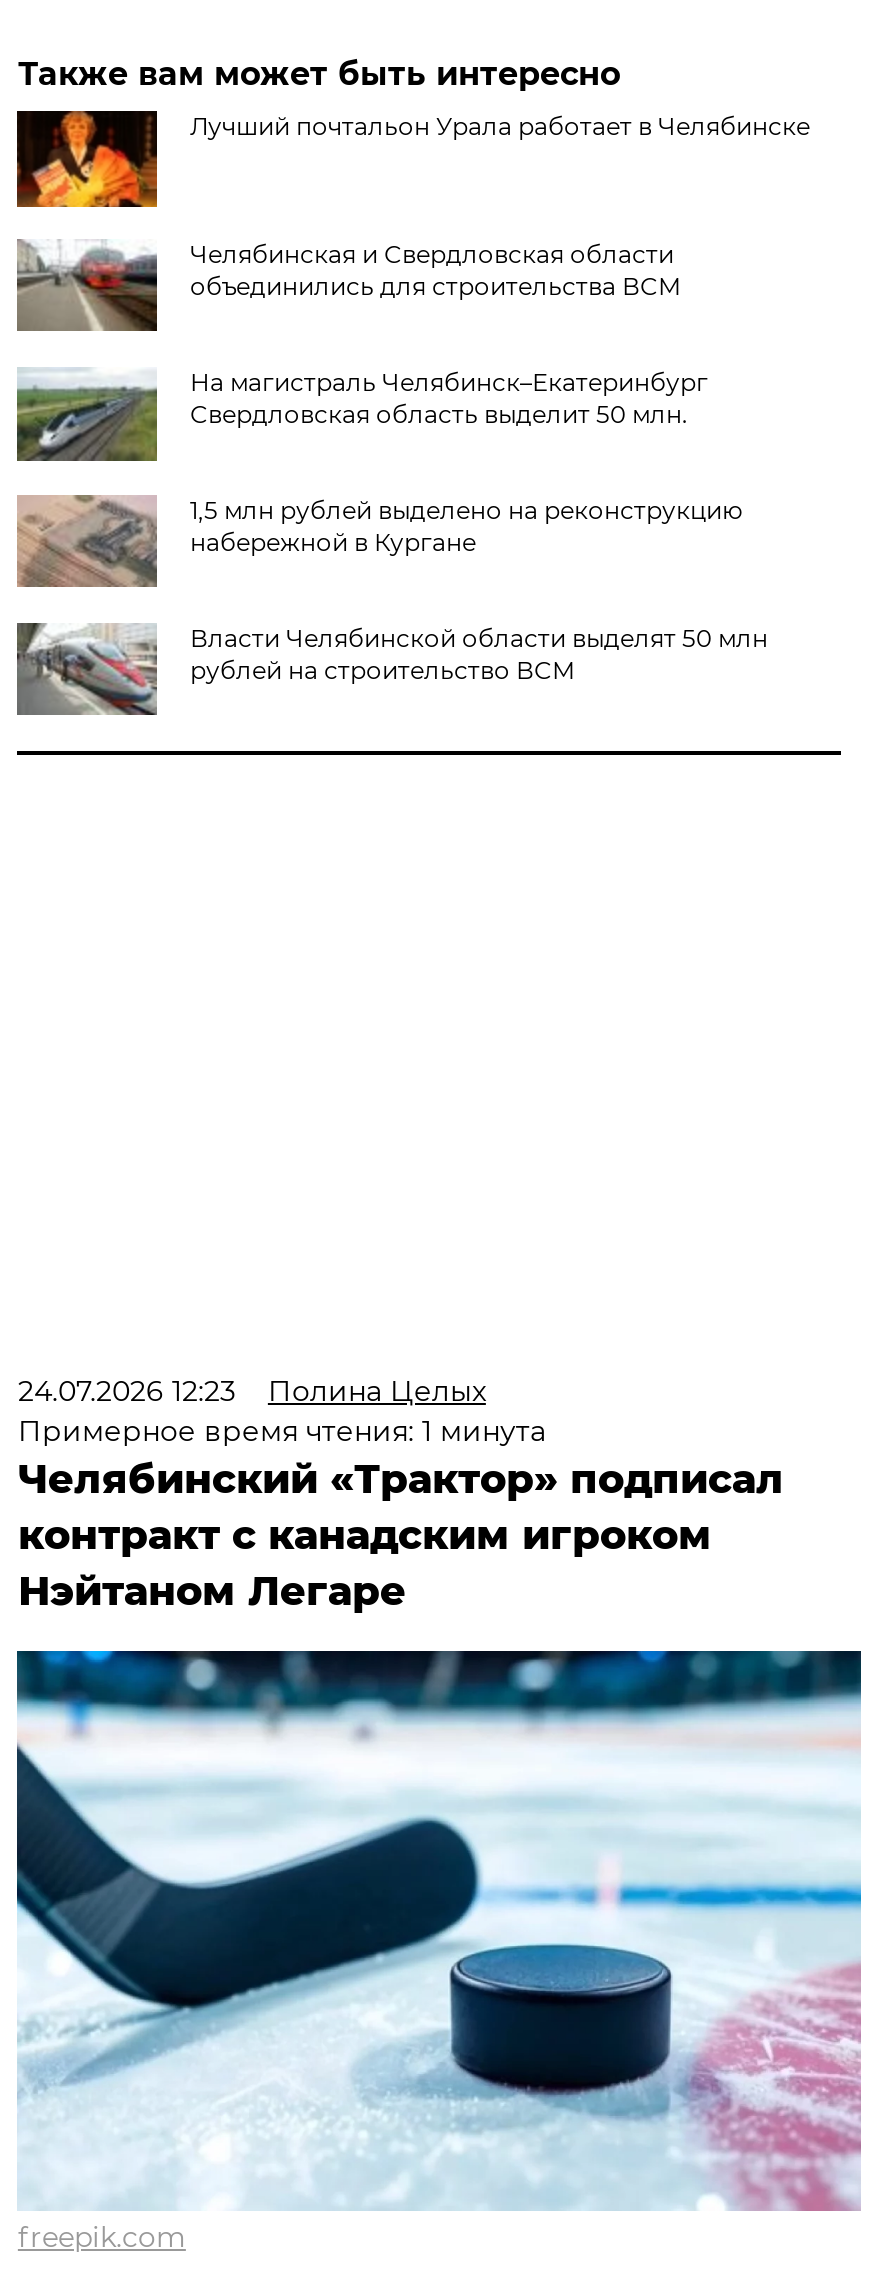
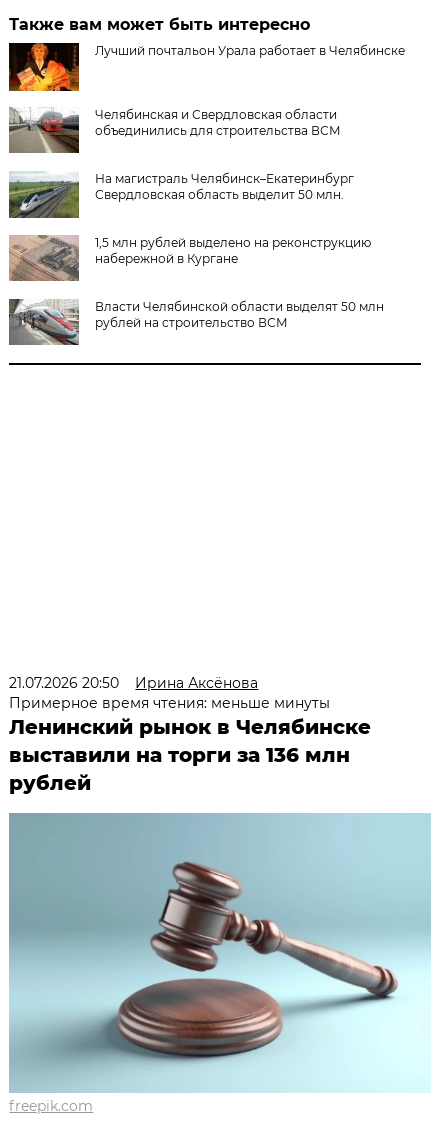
- 24.07.2026 12:23
- Полина Целых
- Примерное время чтения: 1 минута
- Челябинский «Трактор» подписал
- контракт с канадским игроком
- Нэйтаном Легаре
+ 21.07.2026 20:50
+ Ирина Аксёнова
+ Примерное время чтения: меньше минуты
+ Ленинский рынок в Челябинске
+ выставили на торги за 136 млн
+ рублей

- [image]
+ [image]
